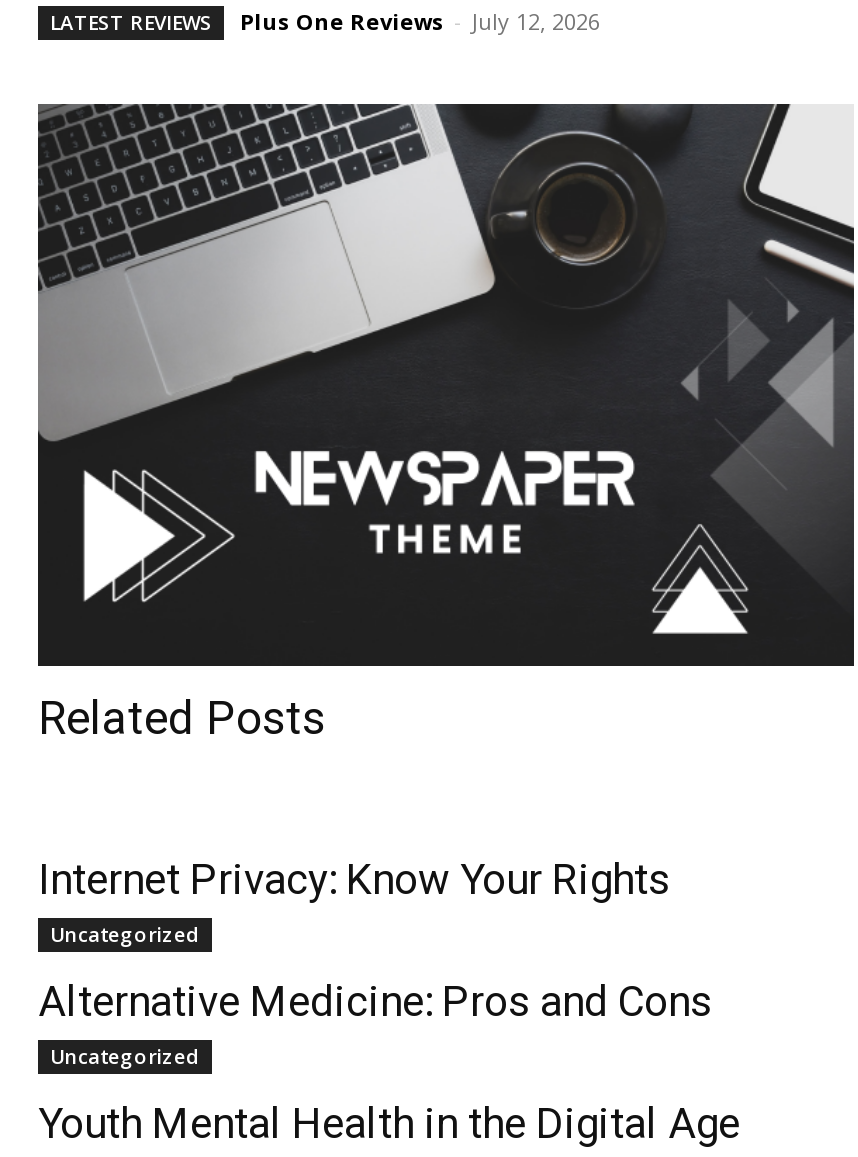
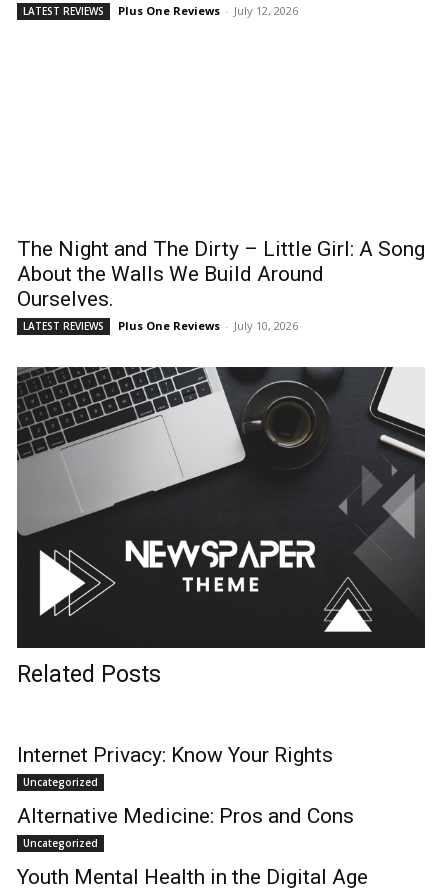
+ The Night and The Dirty – Little Girl: A Song
+ About the Walls We Build Around
+ Ourselves.
+ LATEST REVIEWS
+ Plus One Reviews - July 10, 2026
